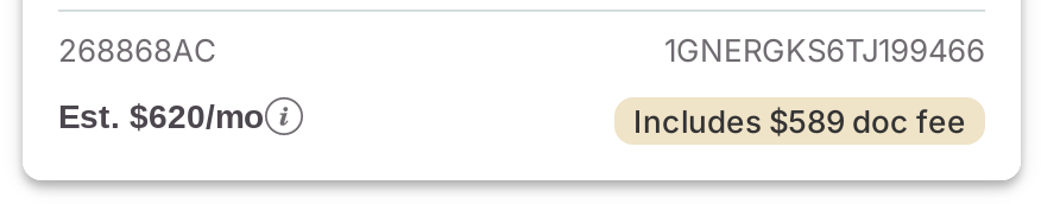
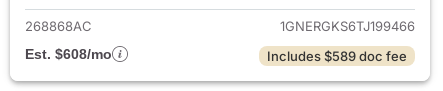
- Est. $620/mo
+ Est. $608/mo
